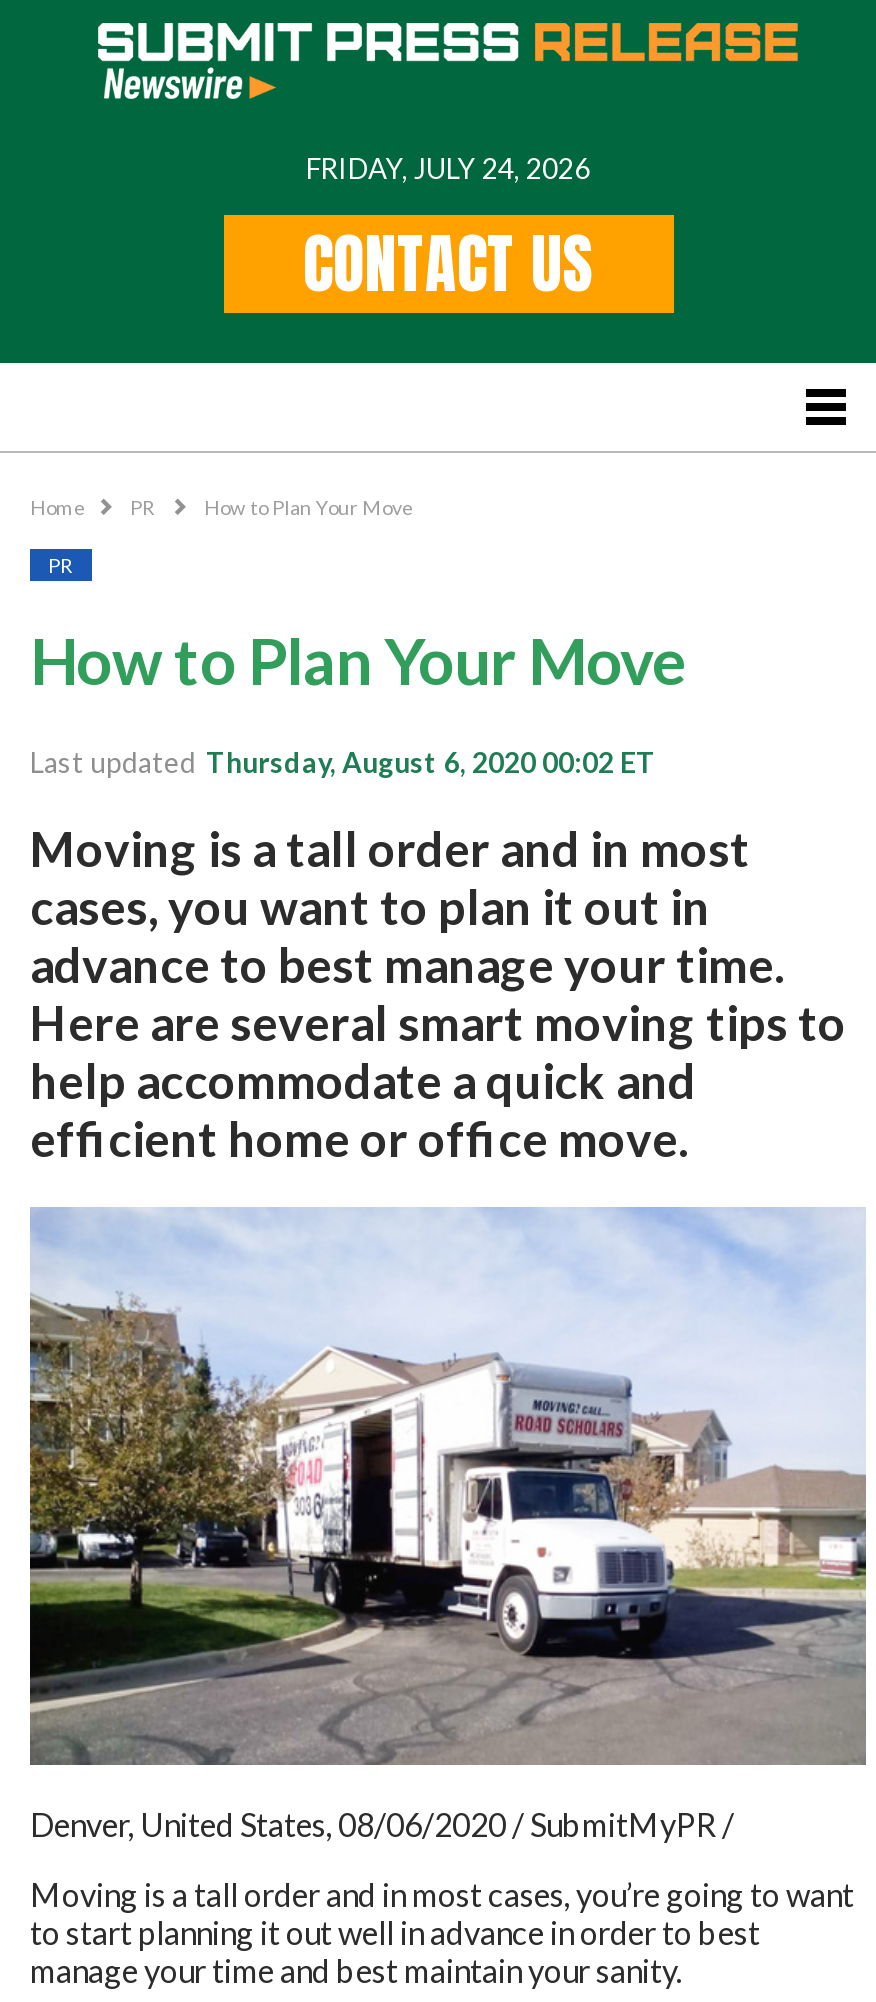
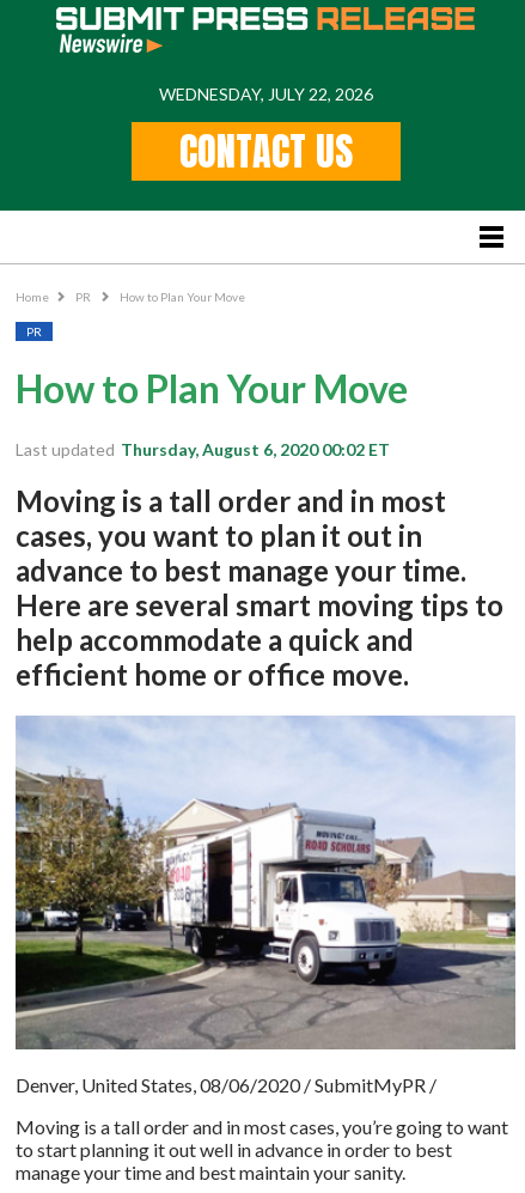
- FRIDAY, JULY 24, 2026
+ WEDNESDAY, JULY 22, 2026
